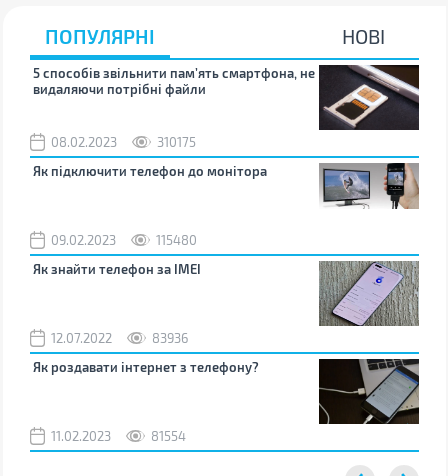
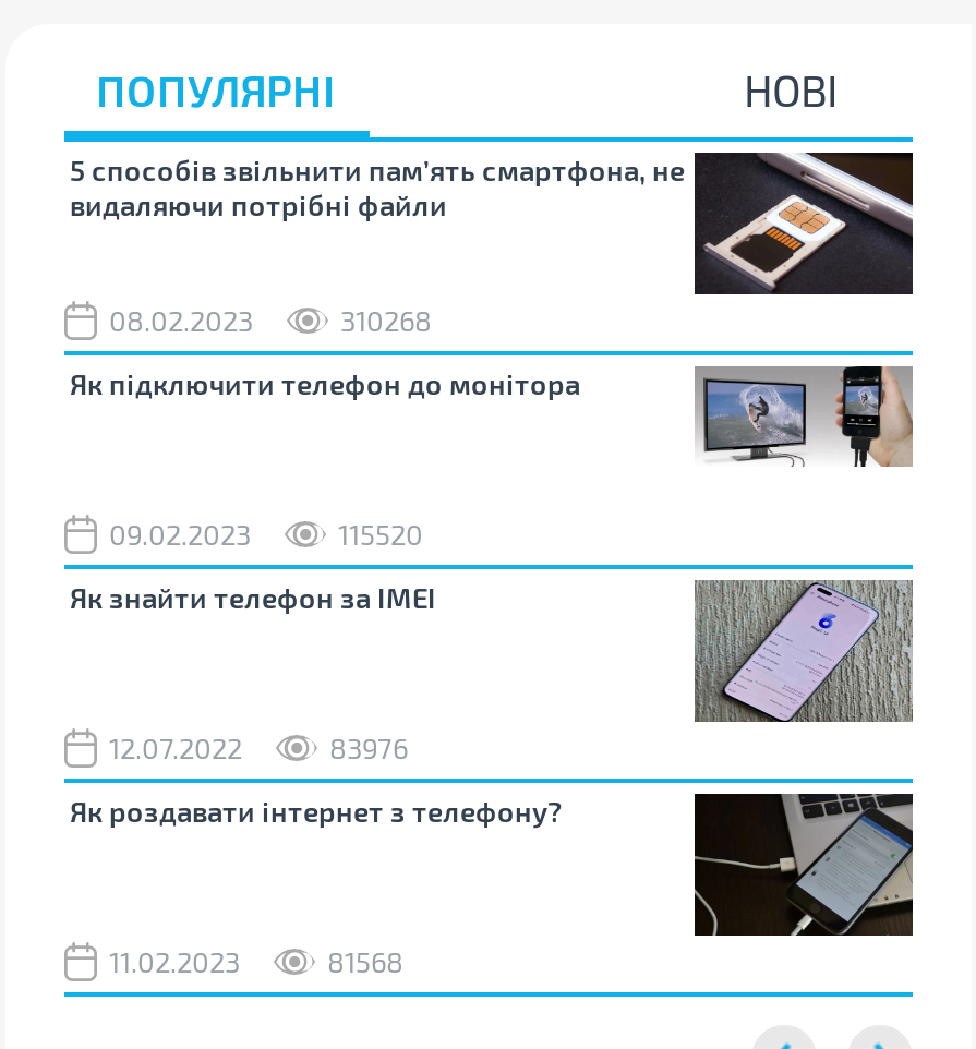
- 310175
+ 310268

- 115480
+ 115520

- 83936
+ 83976

- 81554
+ 81568
